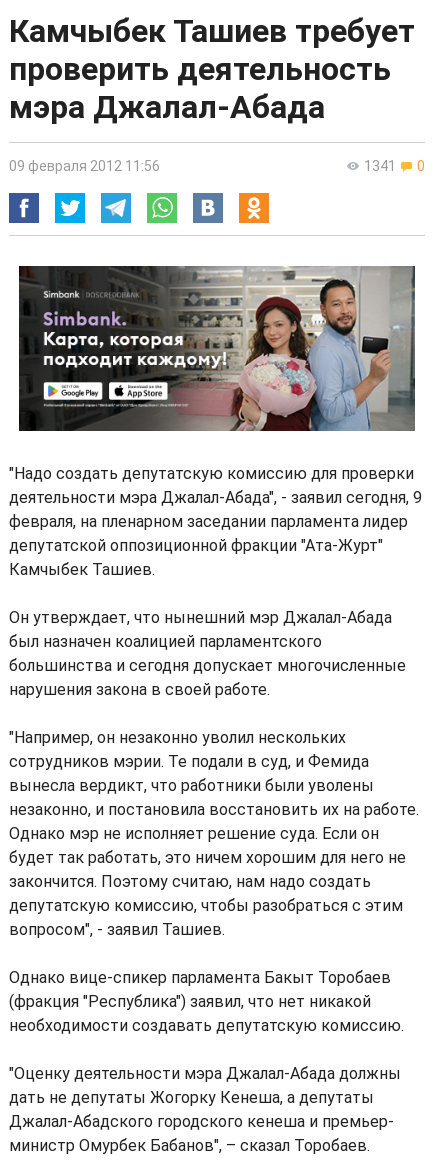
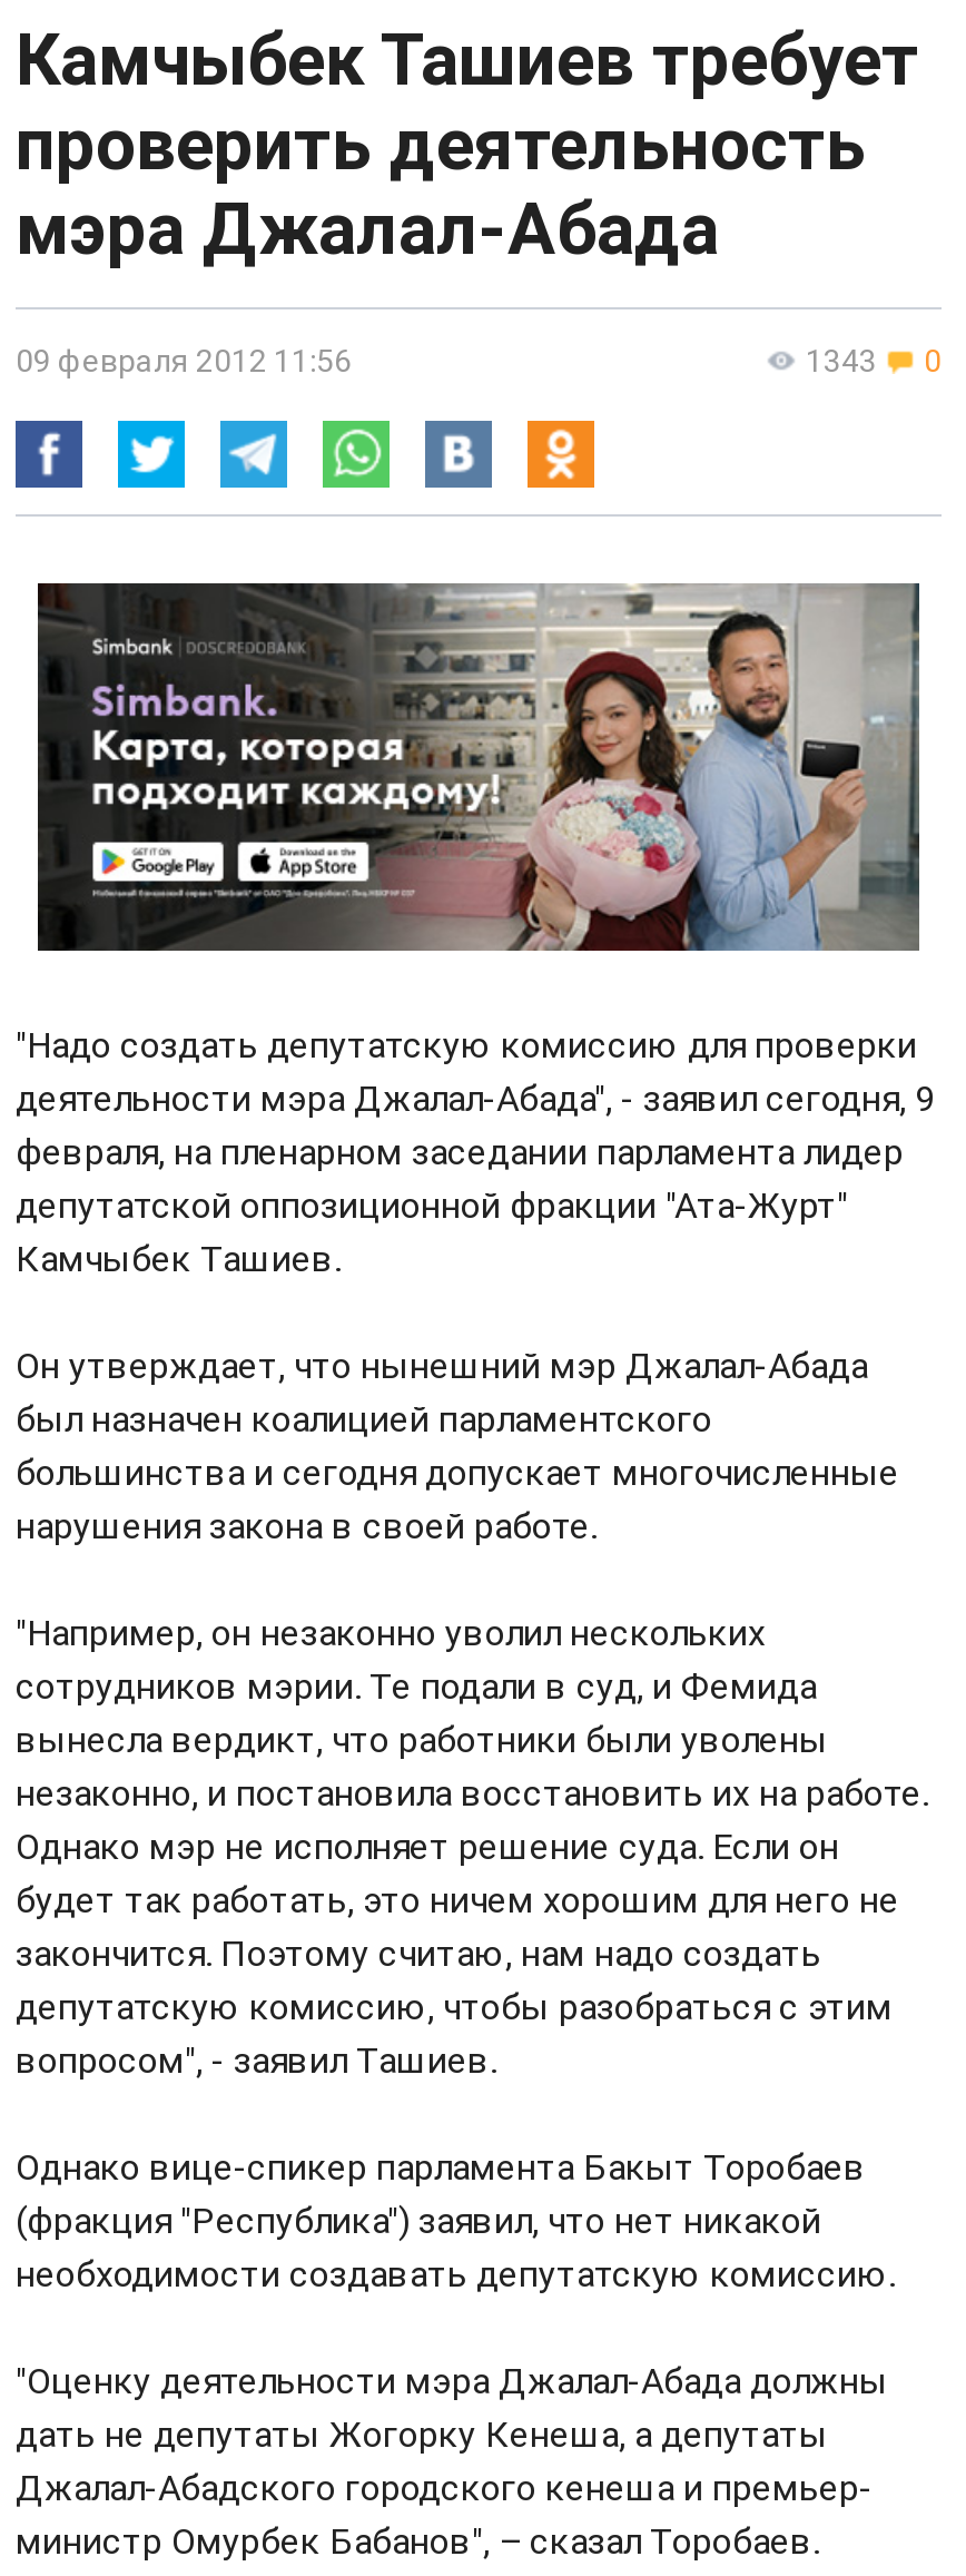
- 1341 0
+ 1343 0
